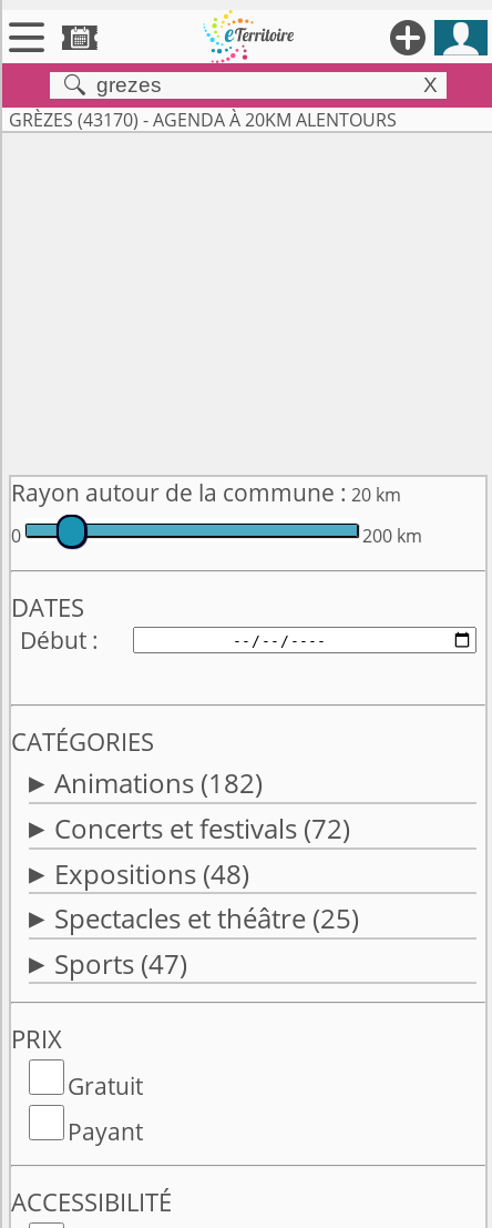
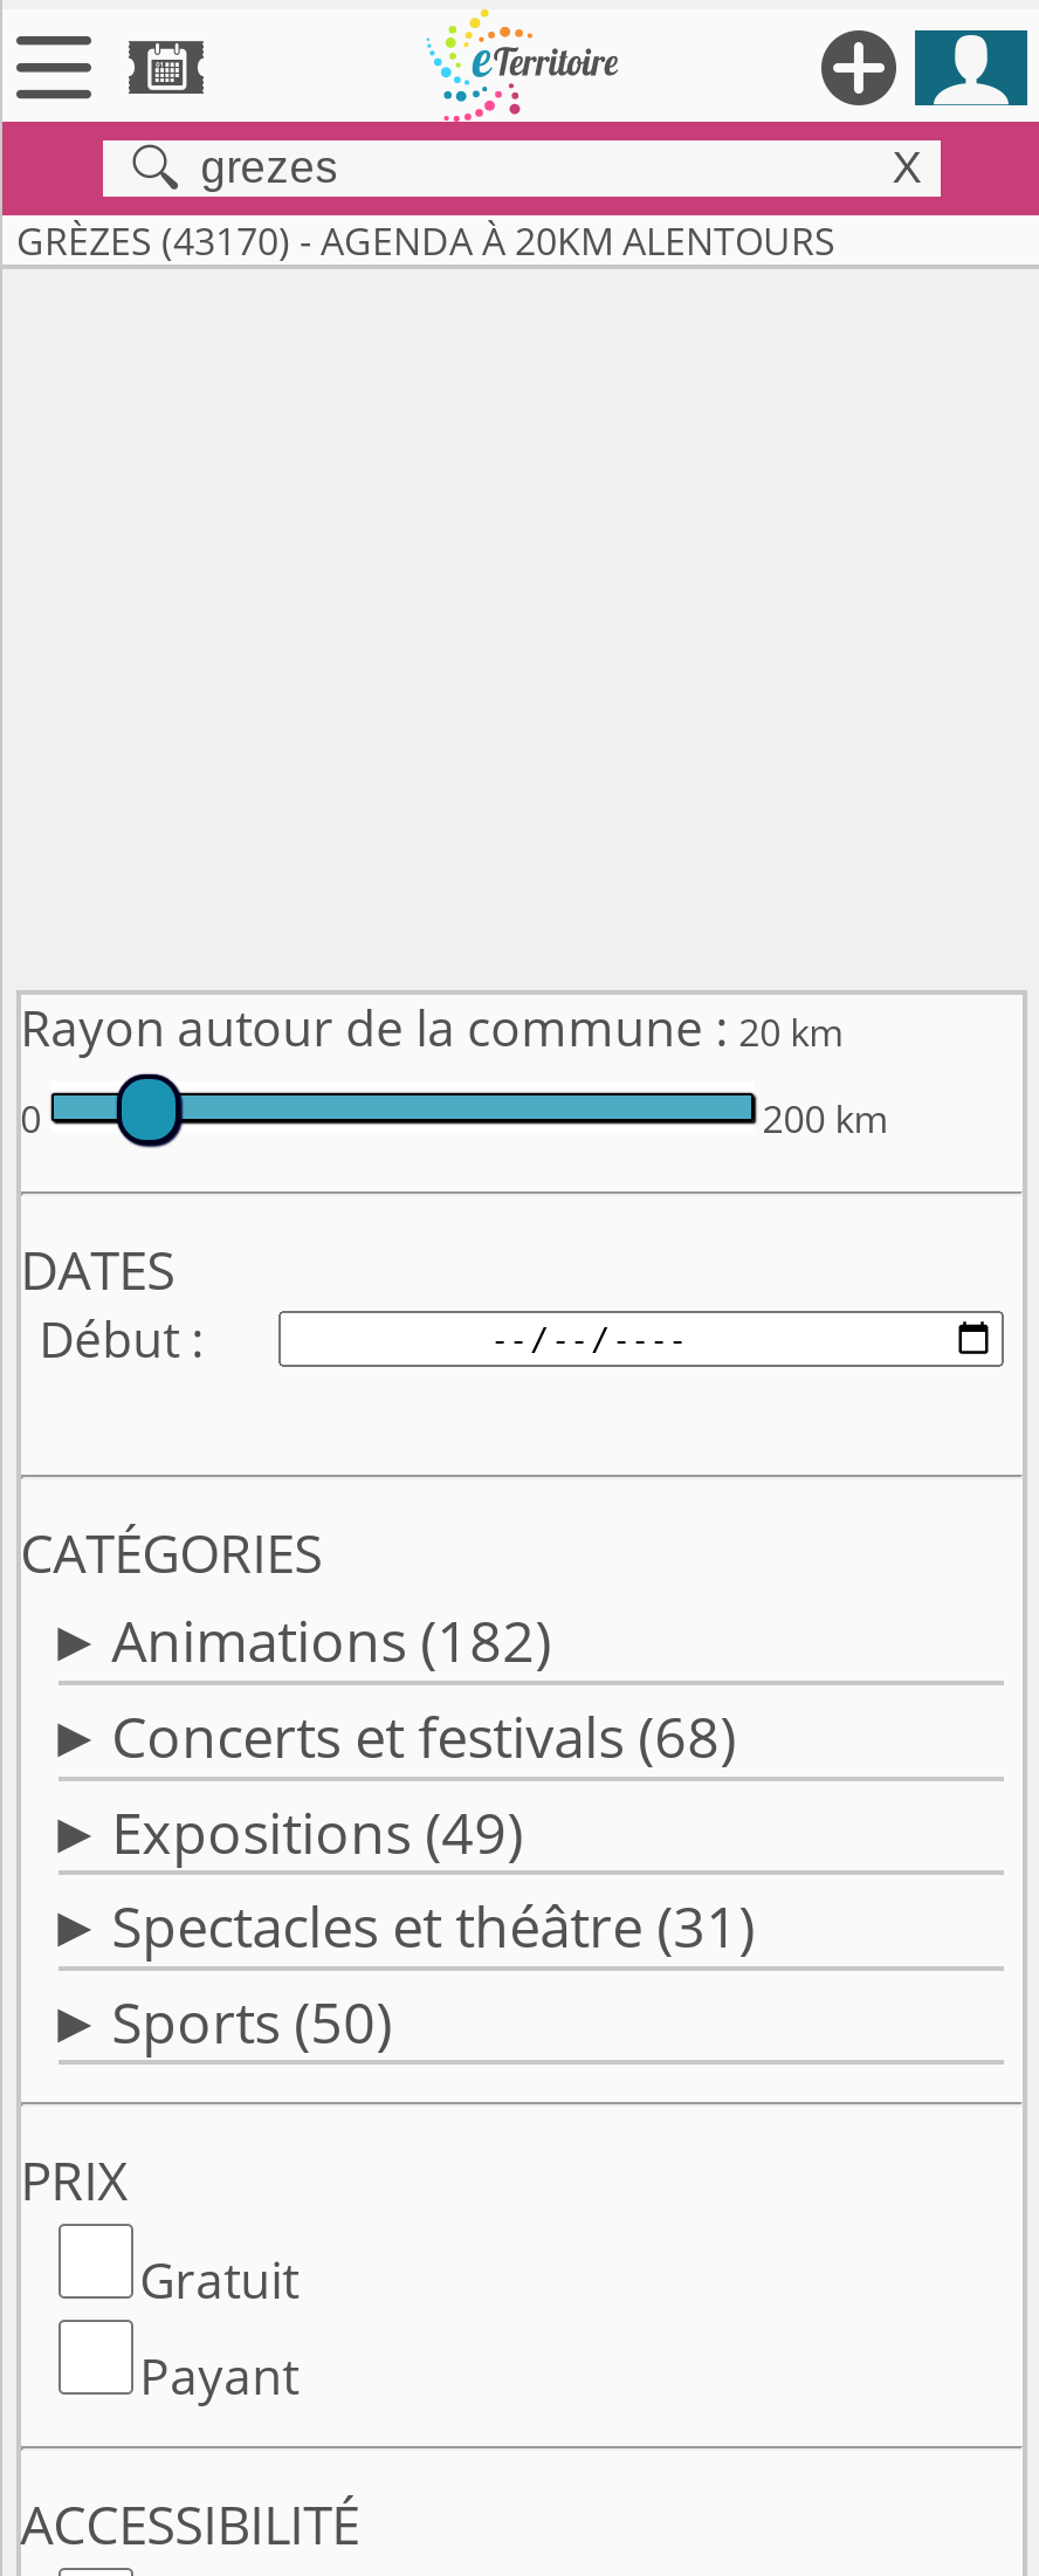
- Concerts et festivals (72)
+ Concerts et festivals (68)

- Expositions (48)
+ Expositions (49)

- Spectacles et théâtre (25)
+ Spectacles et théâtre (31)

- Sports (47)
+ Sports (50)
